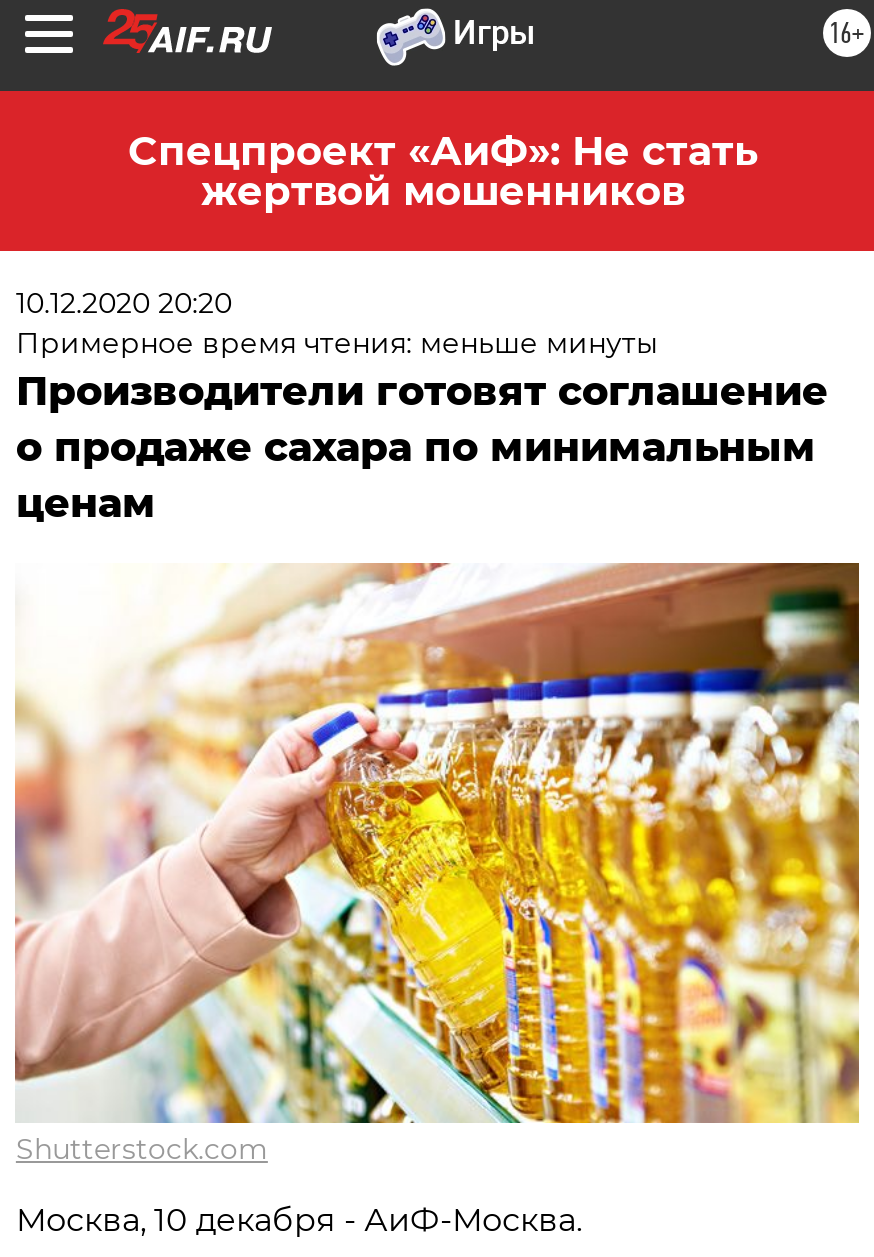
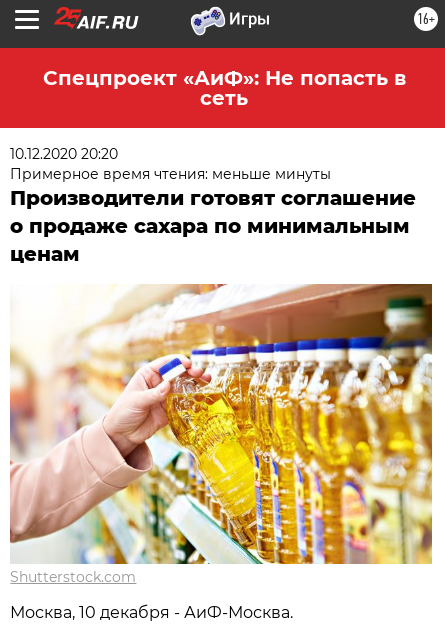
- Спецпроект «АиФ»: Не стать
- жертвой мошенников
+ Спецпроект «АиФ»: Не попасть в
+ сеть
